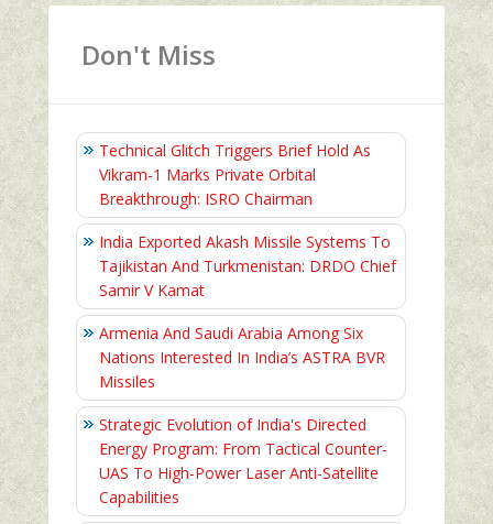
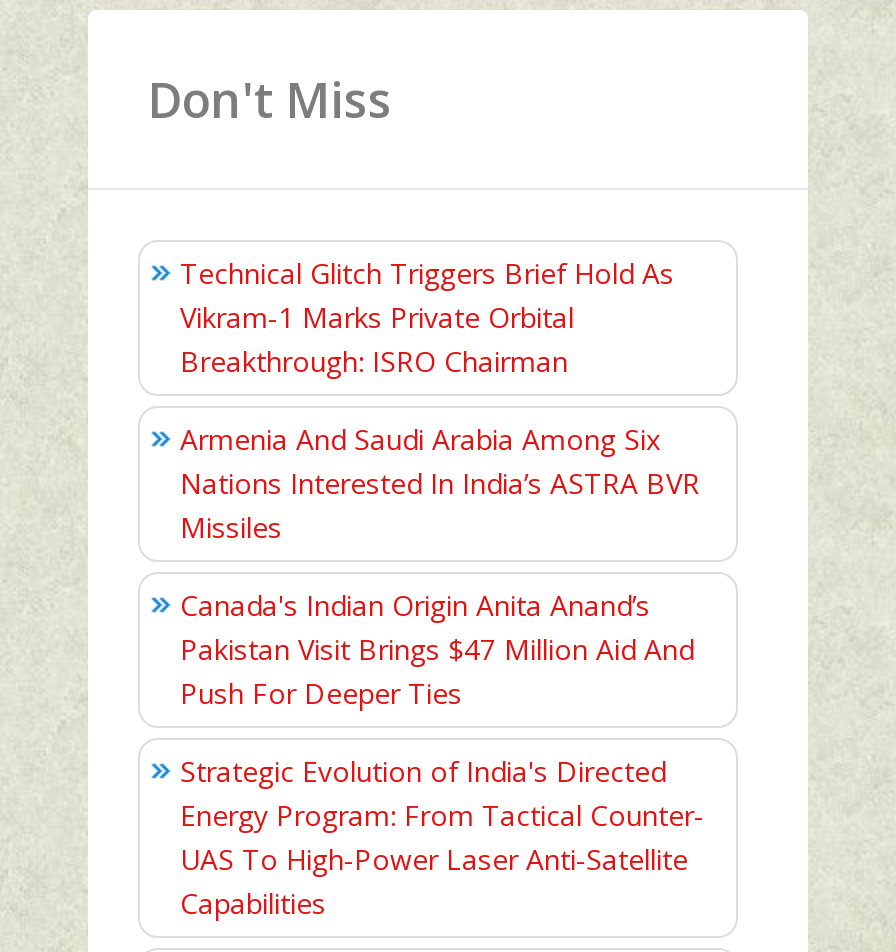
- India Exported Akash Missile Systems To
- Tajikistan And Turkmenistan: DRDO Chief
- Samir V Kamat

moved up: Armenia And Saudi Arabia Among Six | Nations Interested In India’s ASTRA BVR | Missiles

+ Canada's Indian Origin Anita Anand’s
+ Pakistan Visit Brings $47 Million Aid And
+ Push For Deeper Ties
